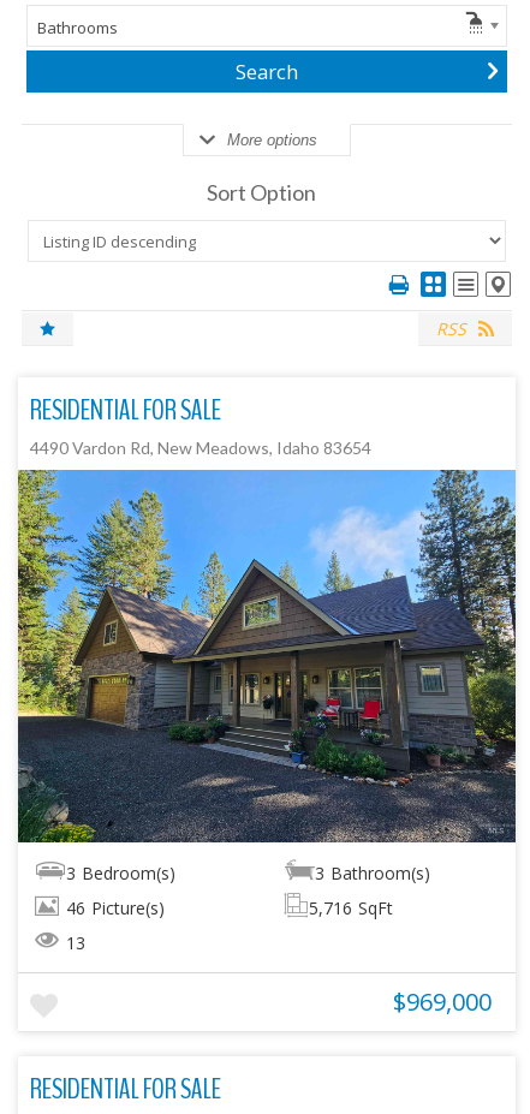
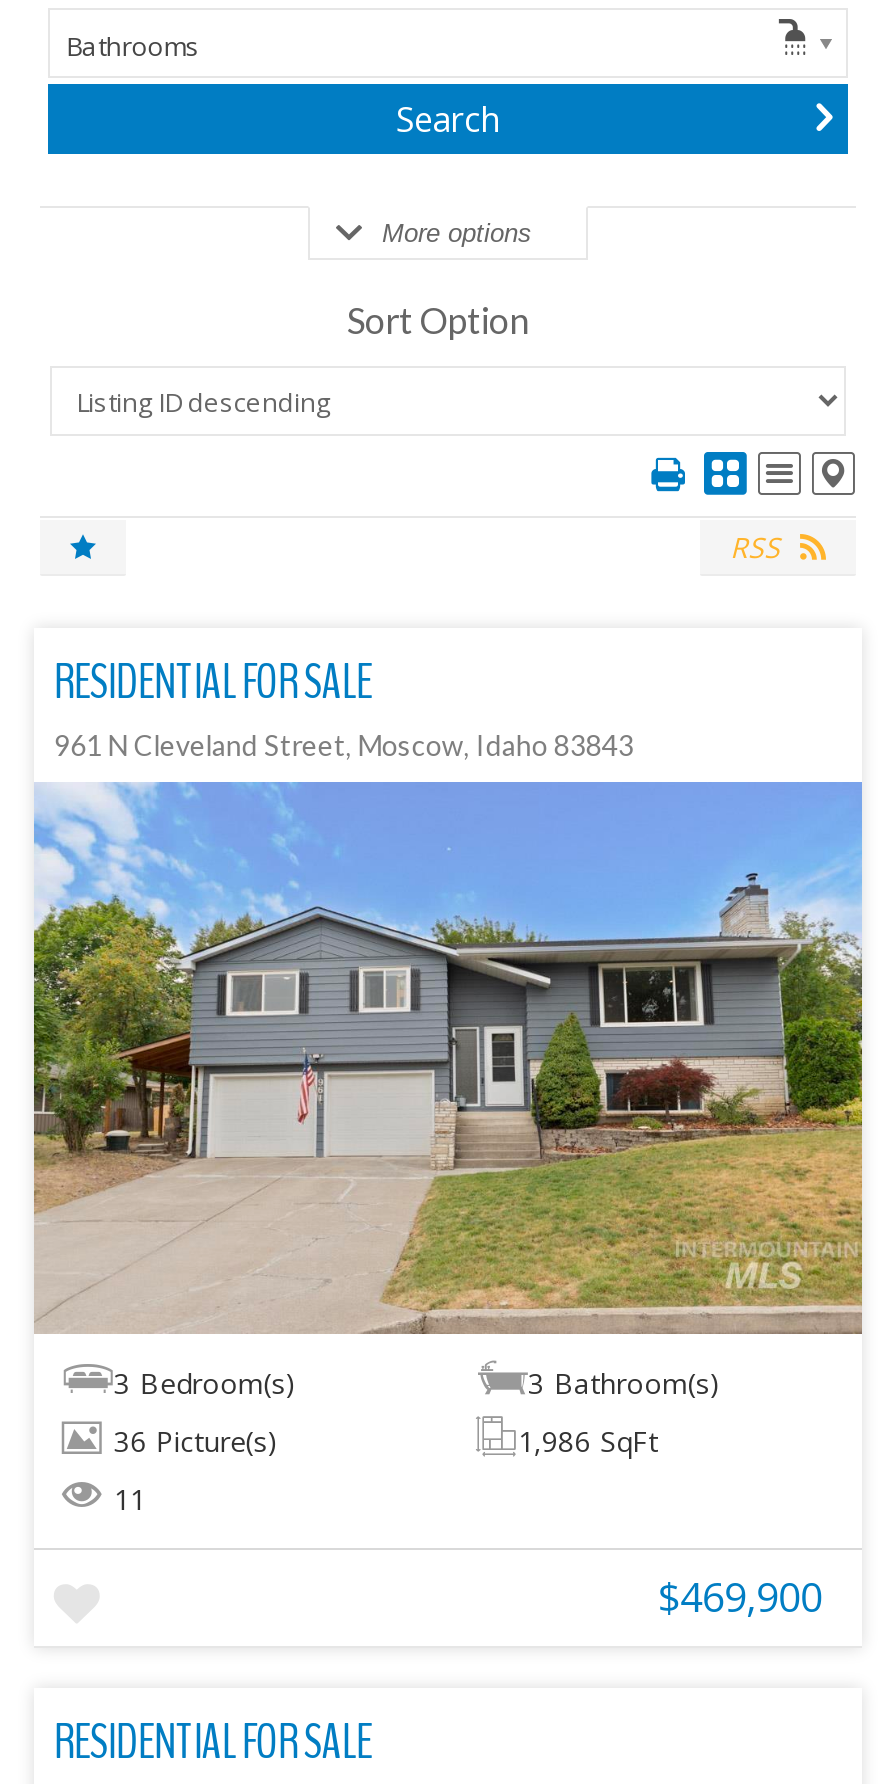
- 4490 Vardon Rd, New Meadows, Idaho 83654
+ 961 N Cleveland Street, Moscow, Idaho 83843

- [image]
+ [image]

- 46 Picture(s)
+ 36 Picture(s)

- 5,716 SqFt
+ 1,986 SqFt

- 13
+ 11

- $969,000
+ $469,900
